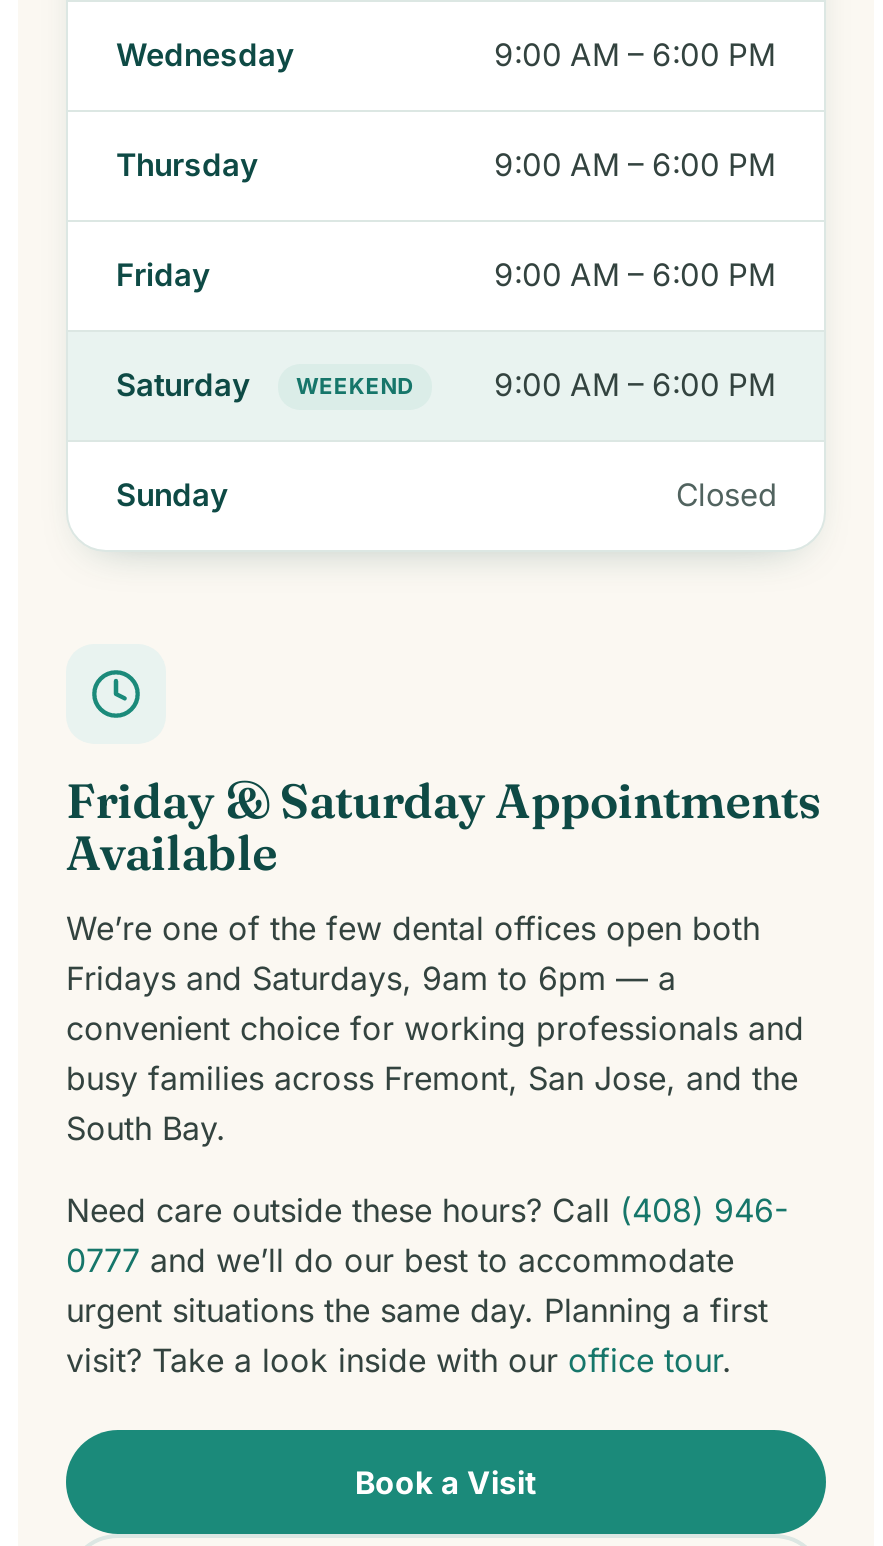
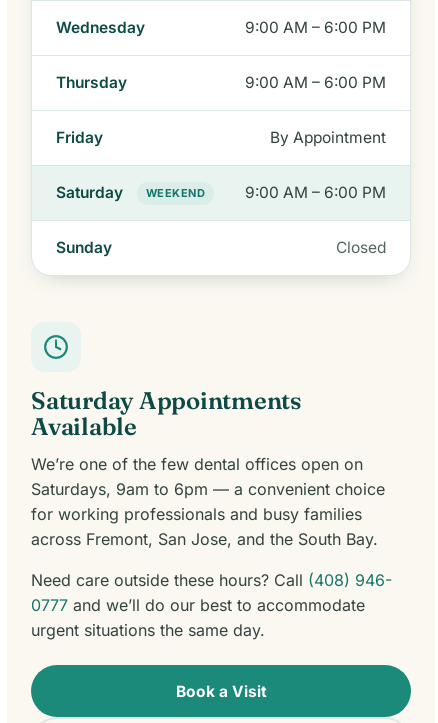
- 9:00 AM – 6:00 PM
+ By Appointment

- Friday & Saturday Appointments
+ Saturday Appointments

- We’re one of the few dental offices open both
- Fridays and Saturdays, 9am to 6pm — a
- convenient choice for working professionals and
- busy families across Fremont, San Jose, and the
- South Bay.
+ We’re one of the few dental offices open on
+ Saturdays, 9am to 6pm — a convenient choice
+ for working professionals and busy families
+ across Fremont, San Jose, and the South Bay.

- urgent situations the same day. Planning a first
- visit? Take a look inside with our office tour.
+ urgent situations the same day.
